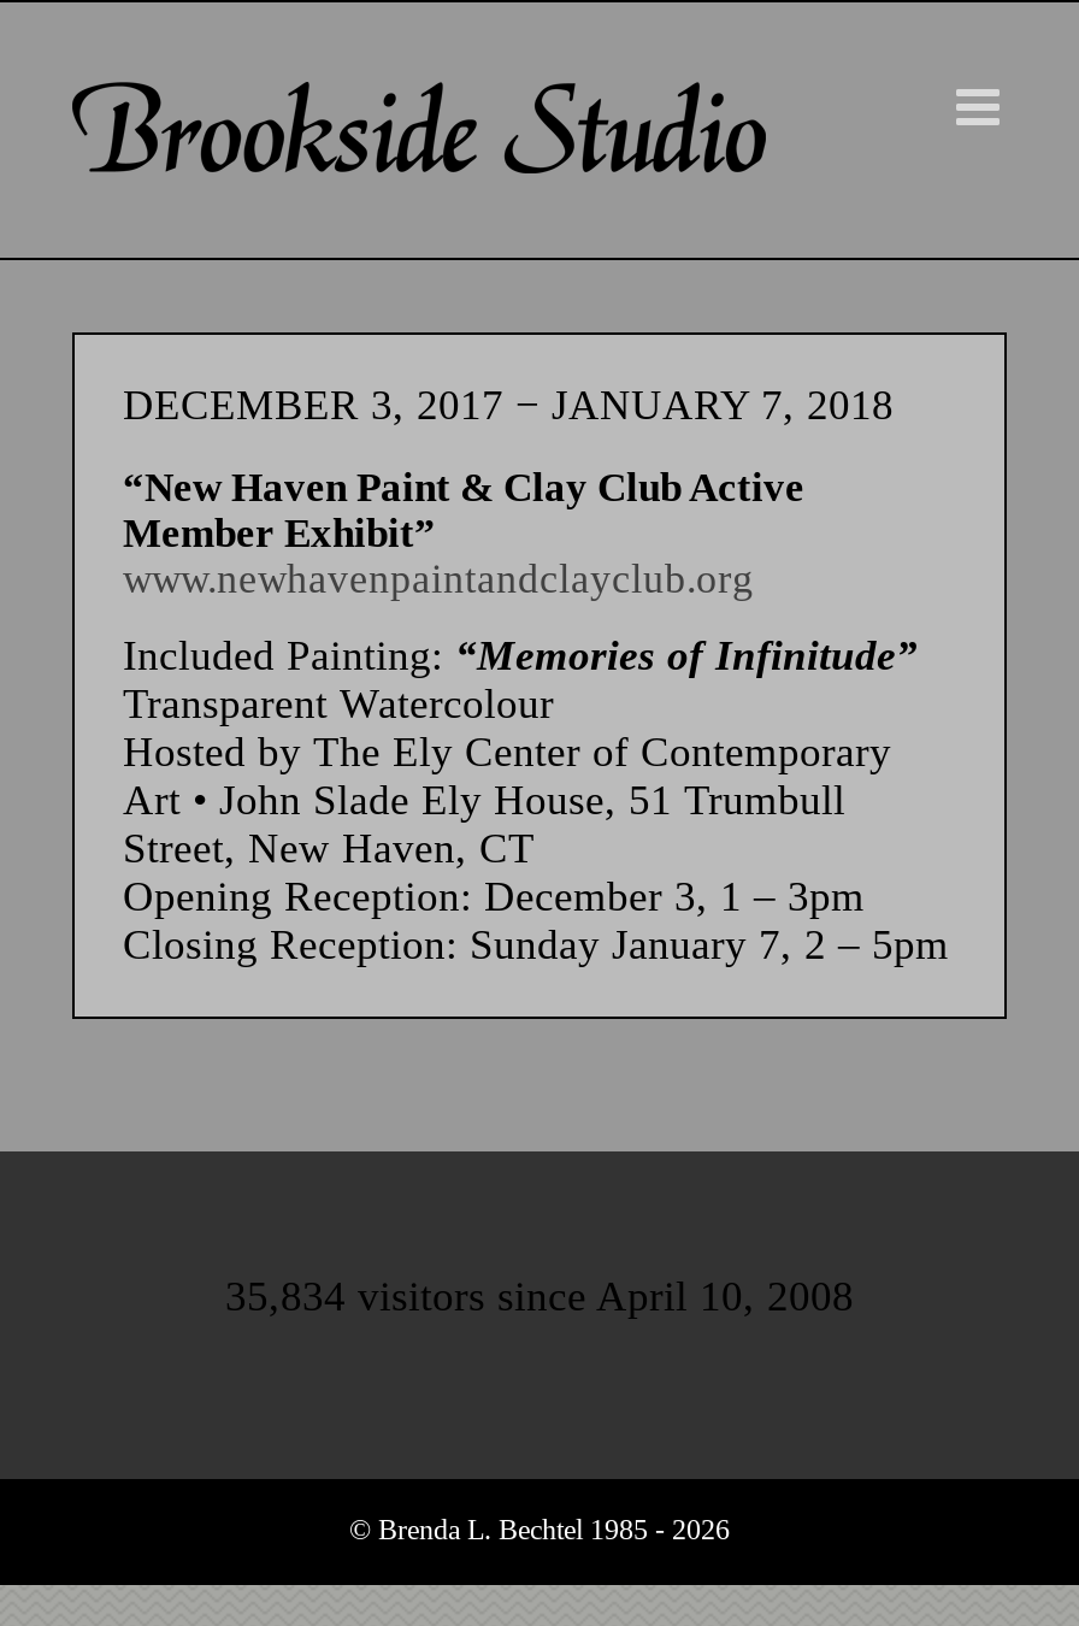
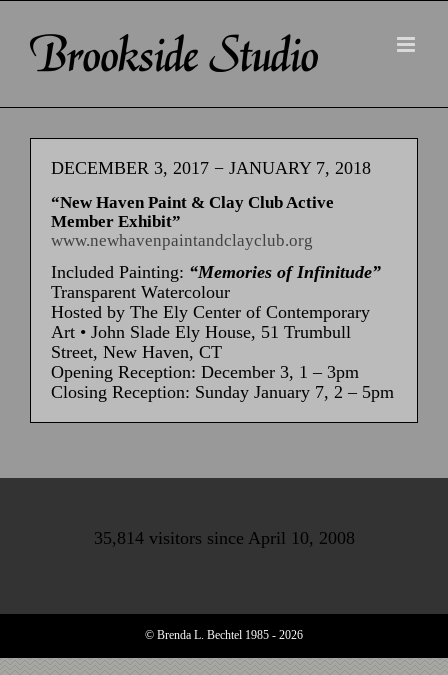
- 35,834 visitors since April 10, 2008
+ 35,814 visitors since April 10, 2008
